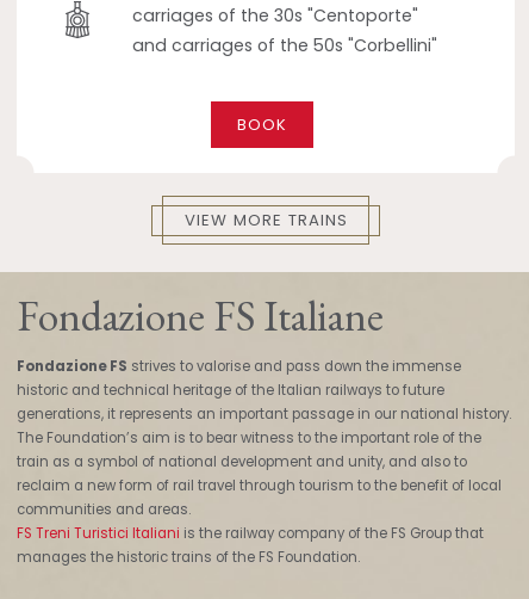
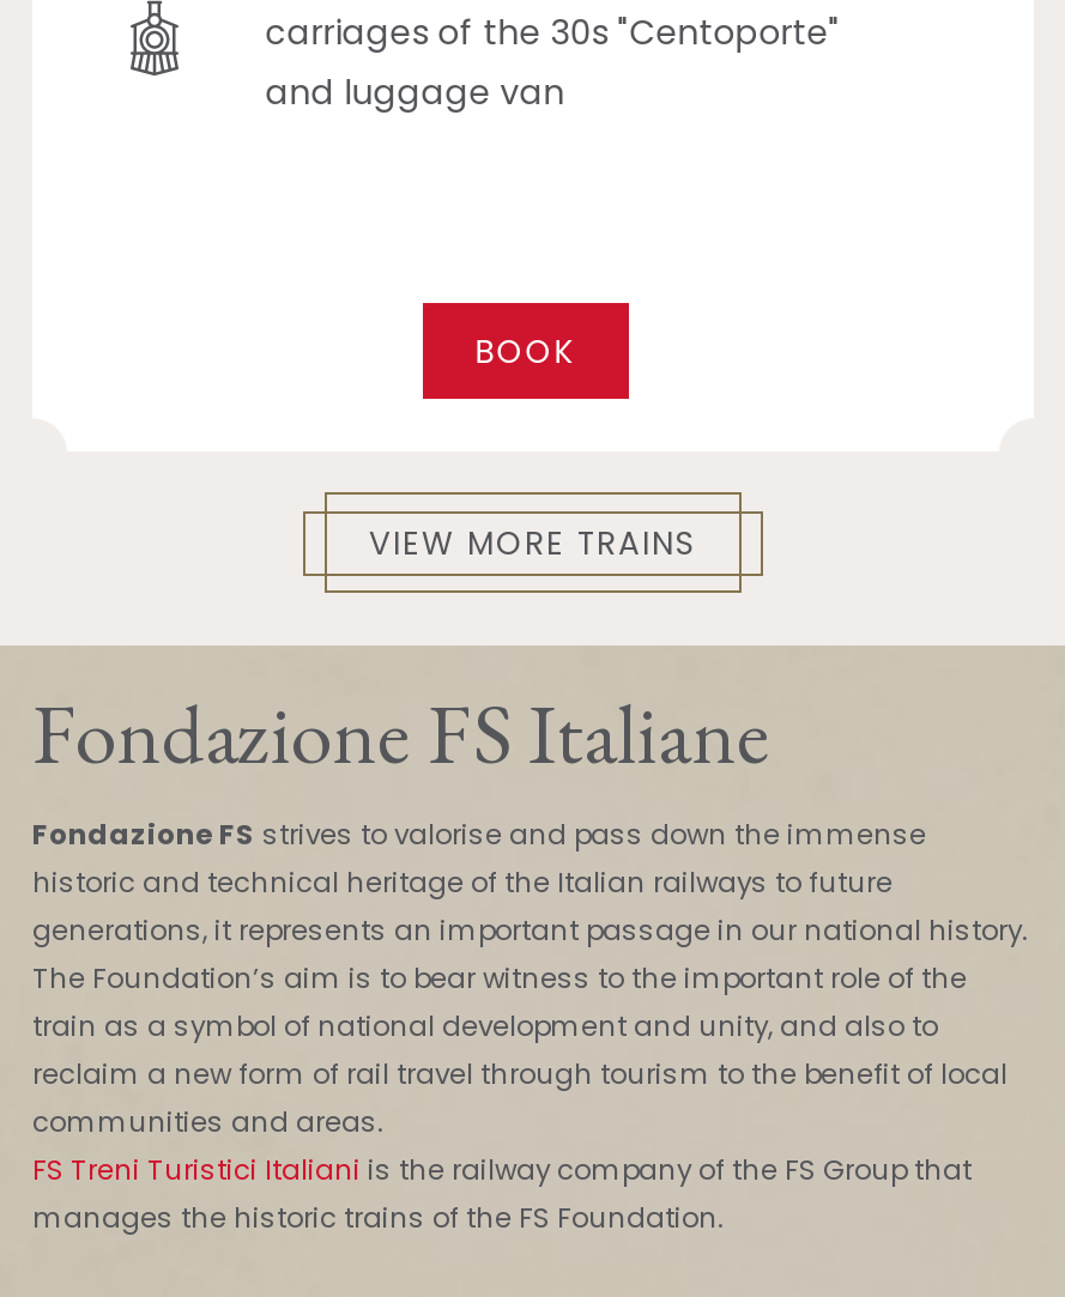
- and carriages of the 50s "Corbellini"
+ and luggage van
